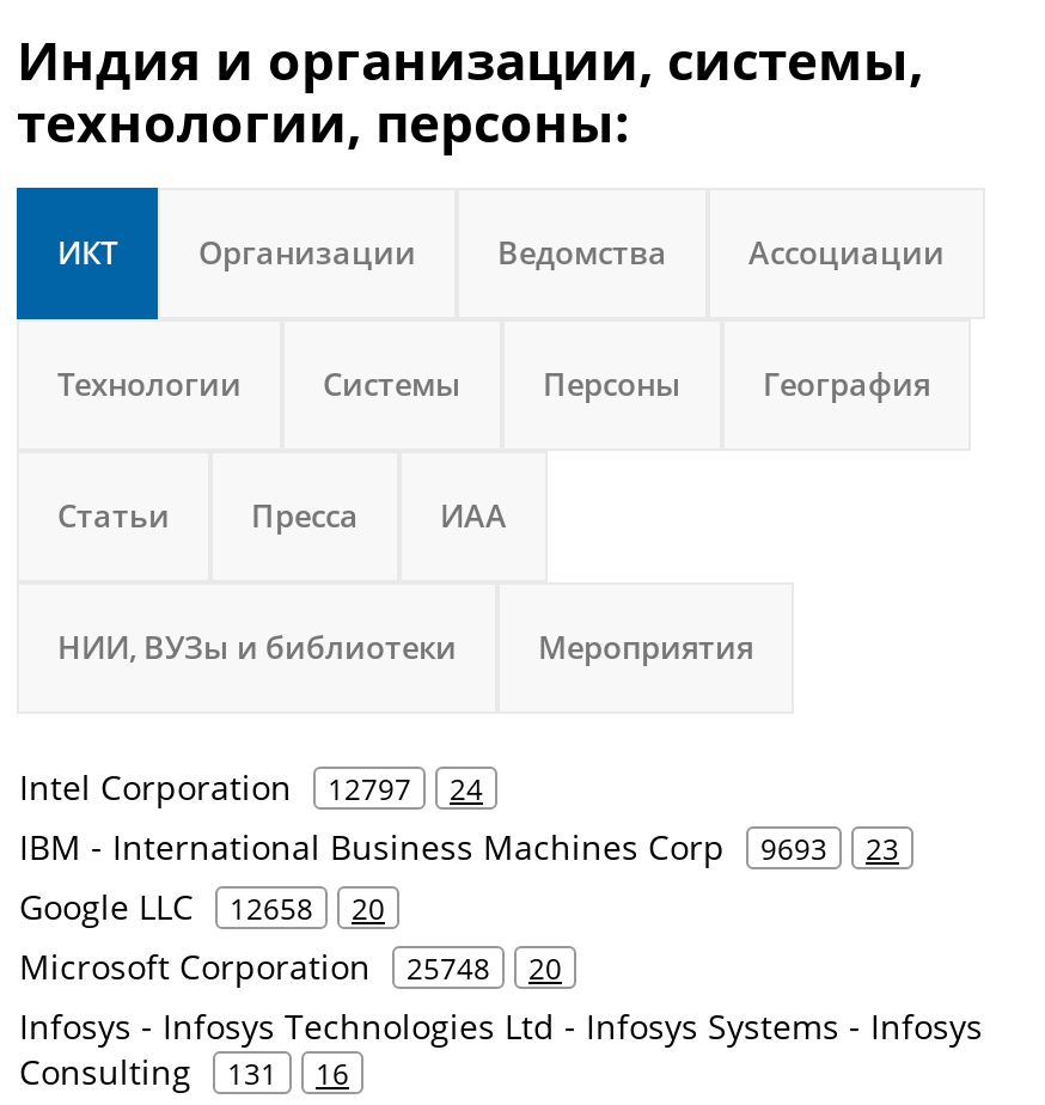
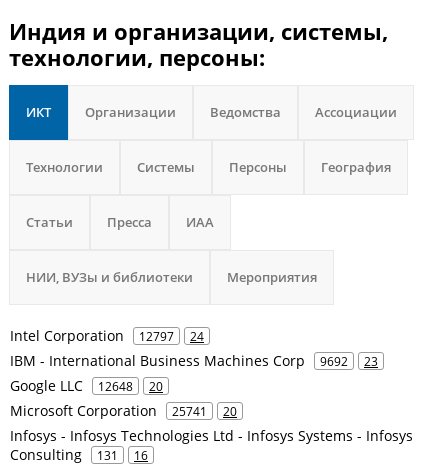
- IBM - International Business Machines Corp 9693 23
+ IBM - International Business Machines Corp 9692 23

- Google LLC 12658 20
+ Google LLC 12648 20

- Microsoft Corporation 25748 20
+ Microsoft Corporation 25741 20
